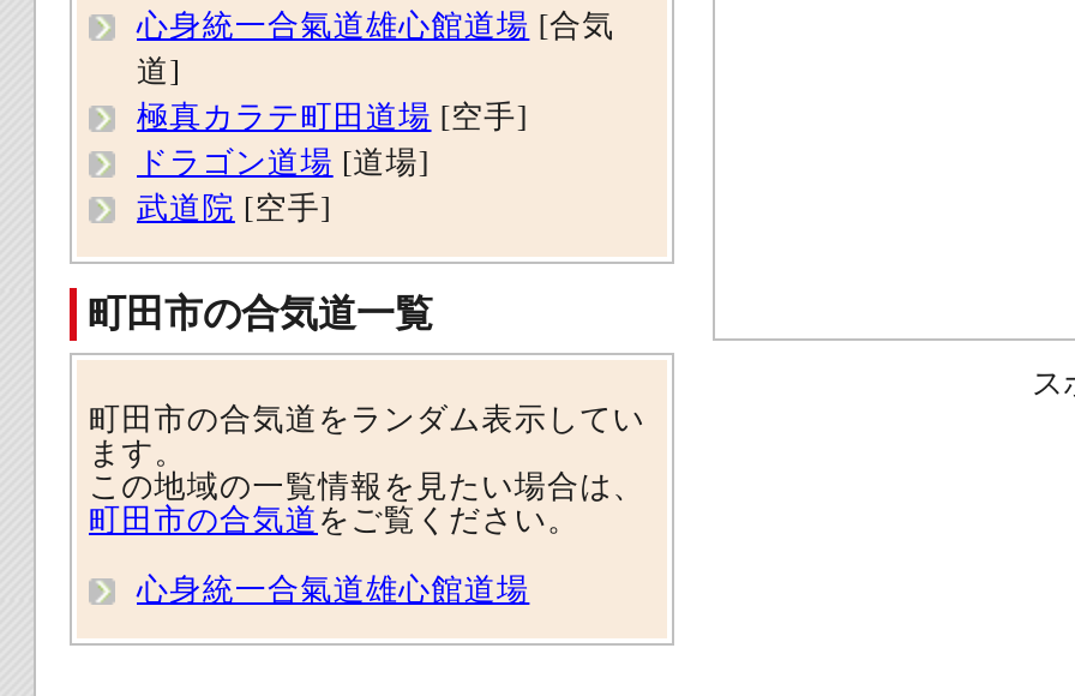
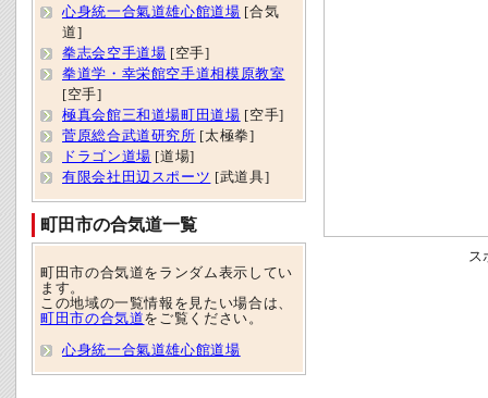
- 極真カラテ町田道場[空手]
+ 拳志会空手道場[空手]
+ 拳道学・幸栄館空手道相模原教室
+ [空手]
+ 極真会館三和道場町田道場[空手]
+ 菅原総合武道研究所[太極拳]

- 武道院[空手]
+ 有限会社田辺スポーツ[武道具]
